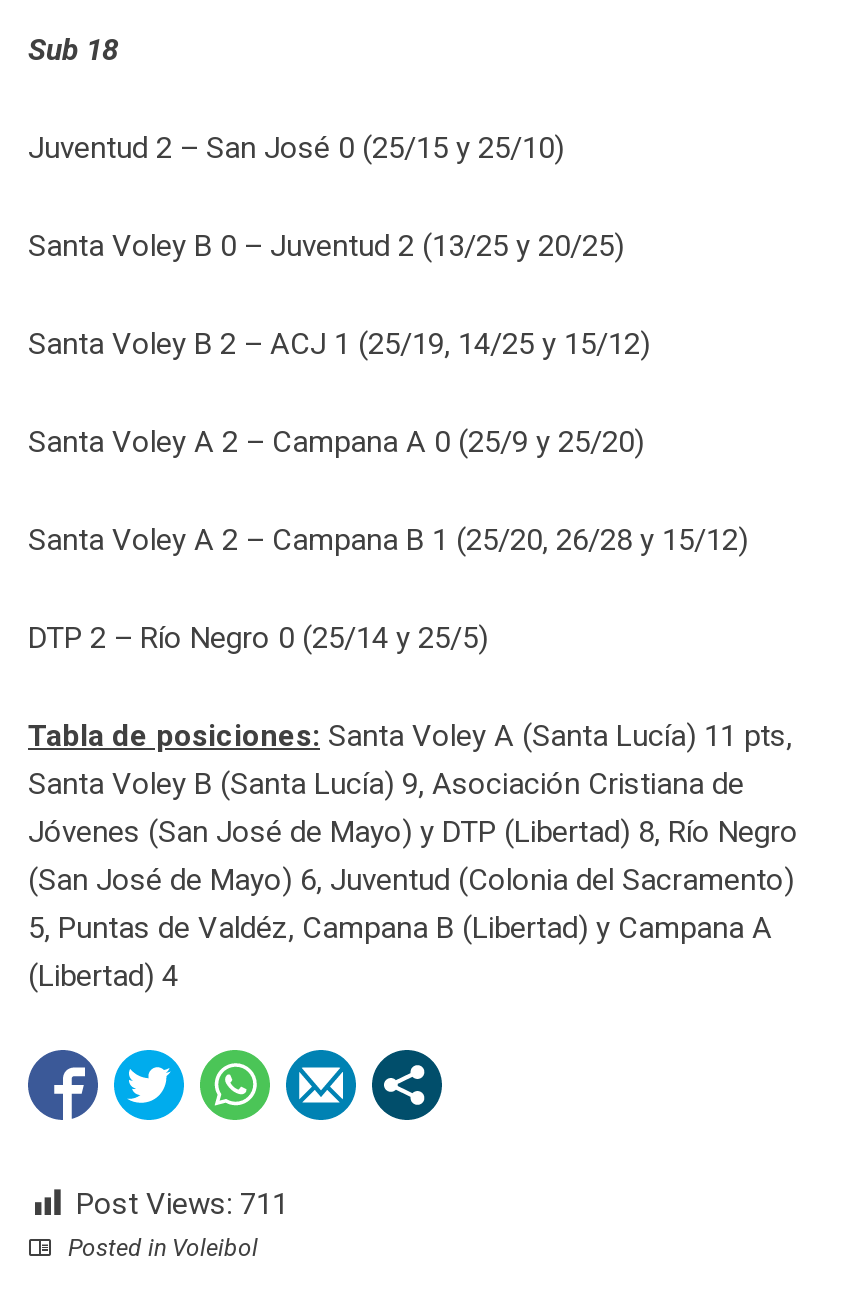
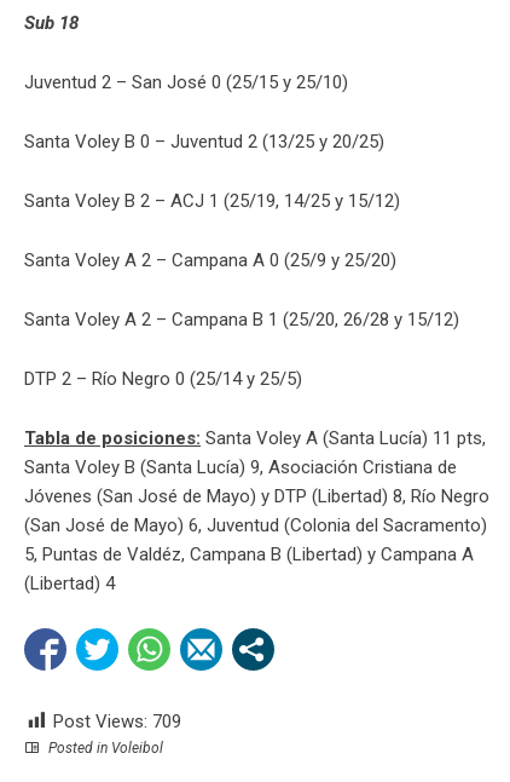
- Post Views: 711
+ Post Views: 709
